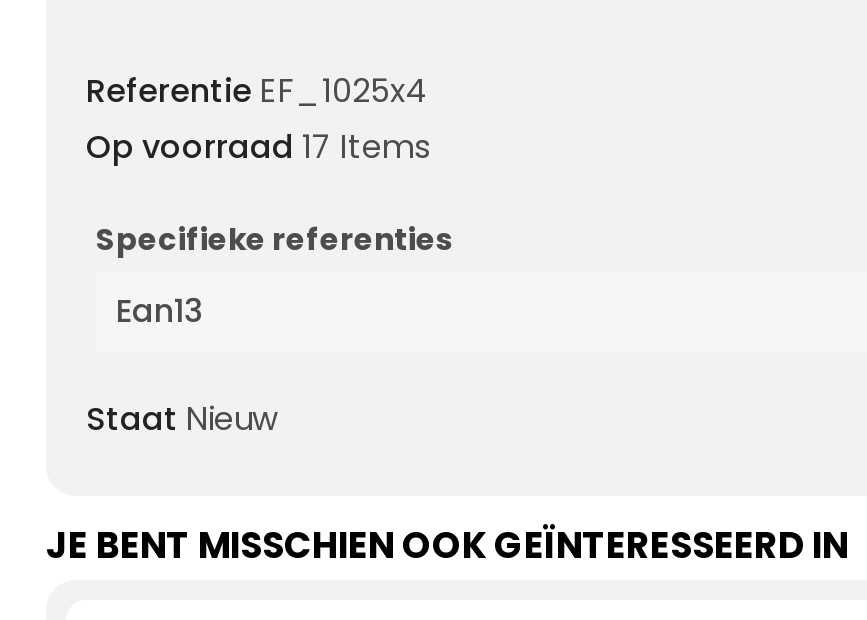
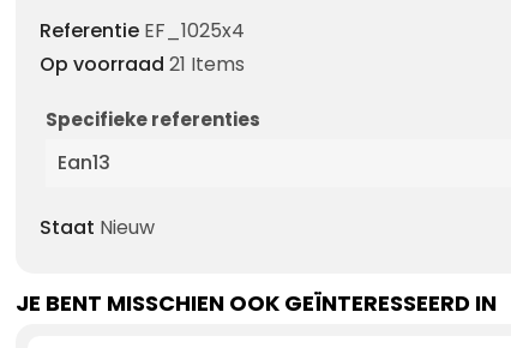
- Op voorraad 17 Items
+ Op voorraad 21 Items
